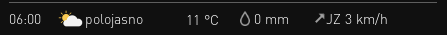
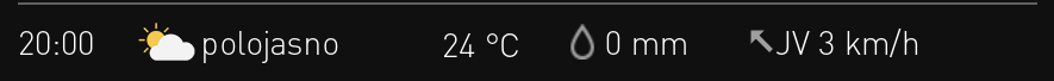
- 06:00
+ 20:00

- 11 °C 0 mm
+ 24 °C 0 mm

- JZ 3 km/h
+ JV 3 km/h
